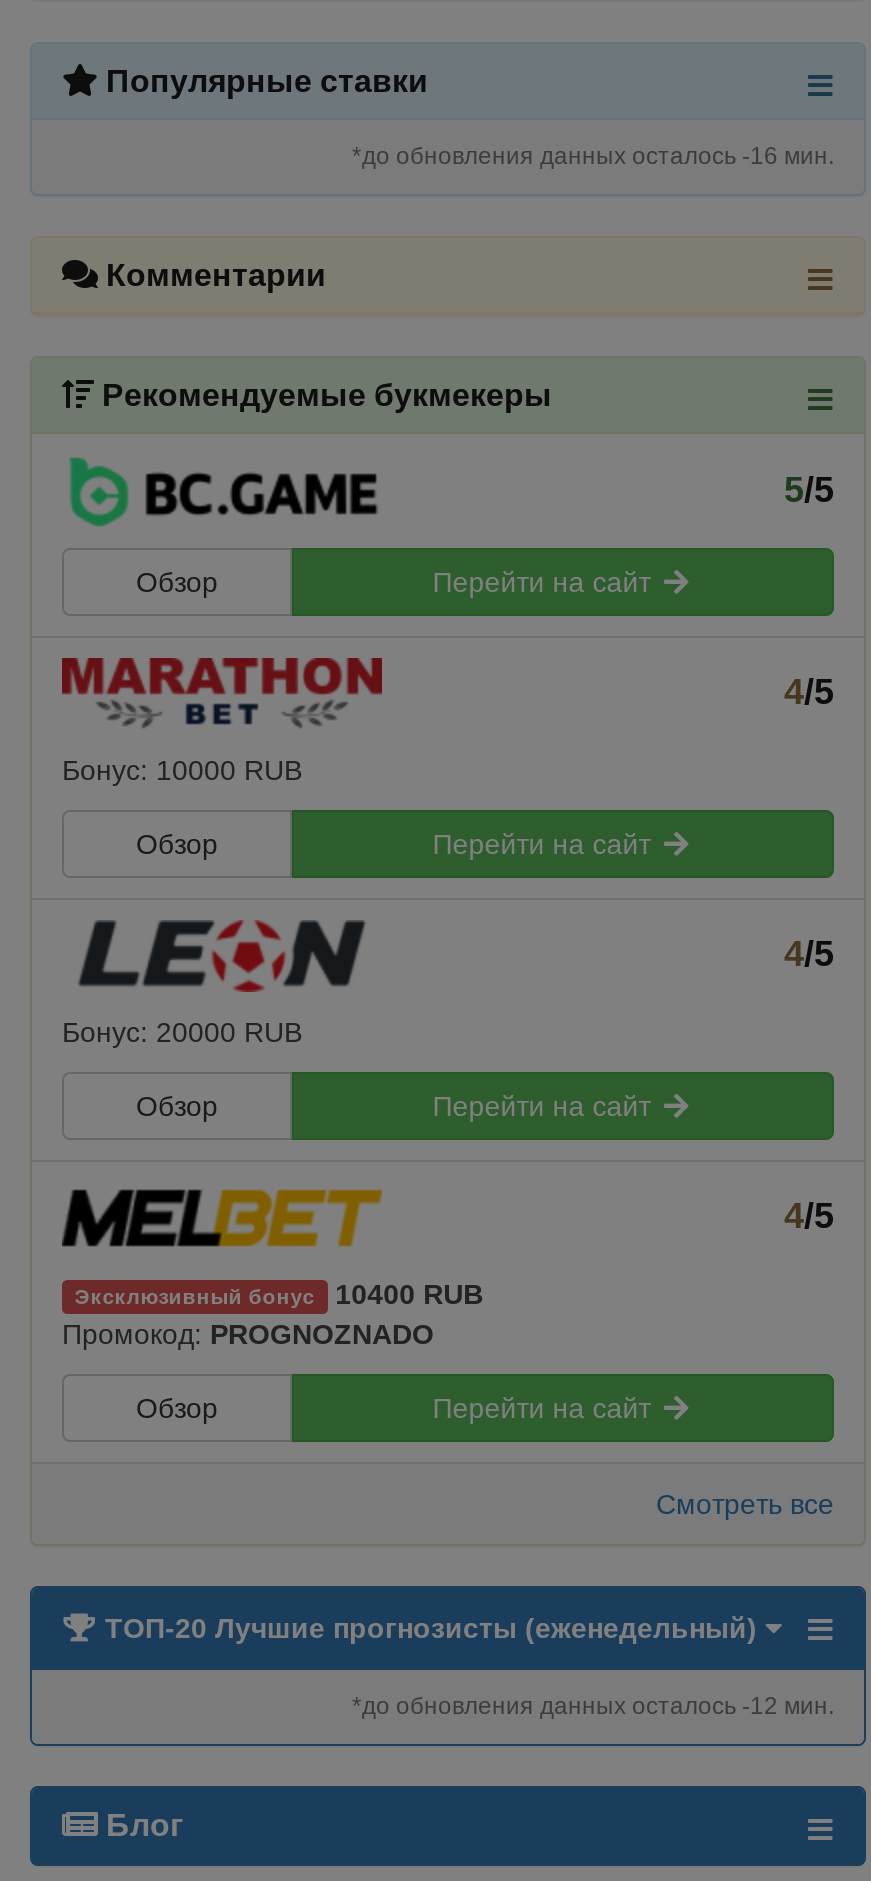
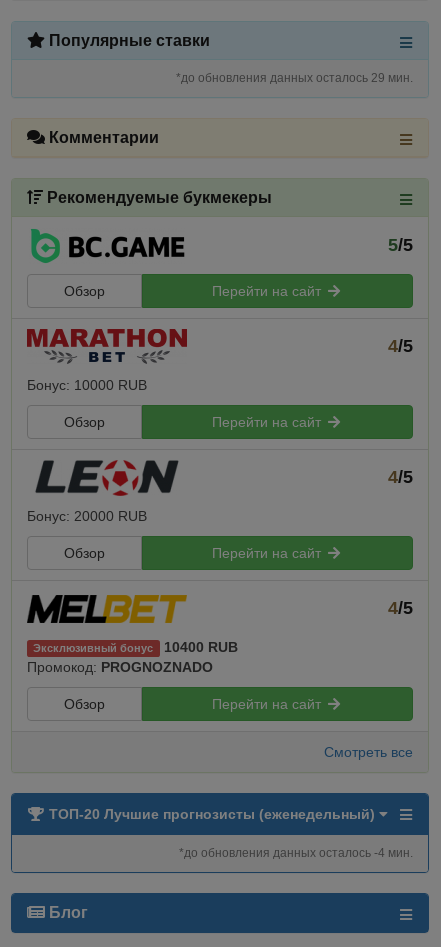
- *до обновления данных осталось -16 мин.
+ *до обновления данных осталось 29 мин.

- *до обновления данных осталось -12 мин.
+ *до обновления данных осталось -4 мин.
